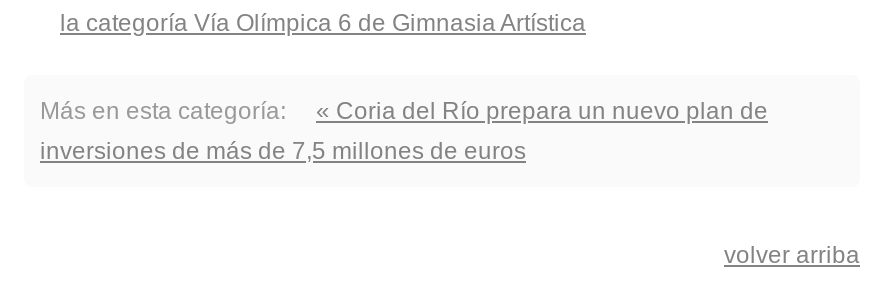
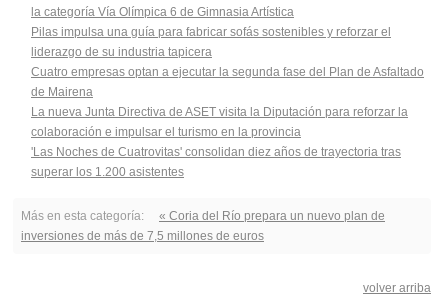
+ Pilas impulsa una guía para fabricar sofás sostenibles y reforzar el
+ liderazgo de su industria tapicera
+ Cuatro empresas optan a ejecutar la segunda fase del Plan de Asfaltado
+ de Mairena
+ La nueva Junta Directiva de ASET visita la Diputación para reforzar la
+ colaboración e impulsar el turismo en la provincia
+ 'Las Noches de Cuatrovitas' consolidan diez años de trayectoria tras
+ superar los 1.200 asistentes
